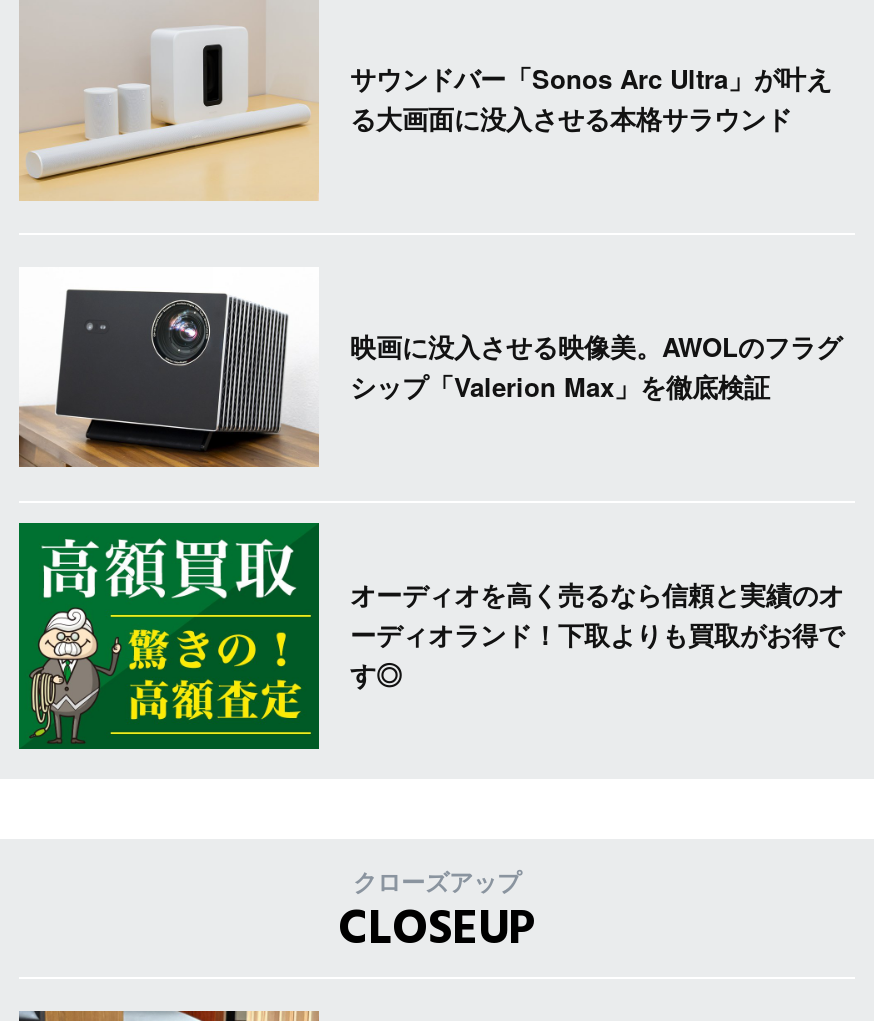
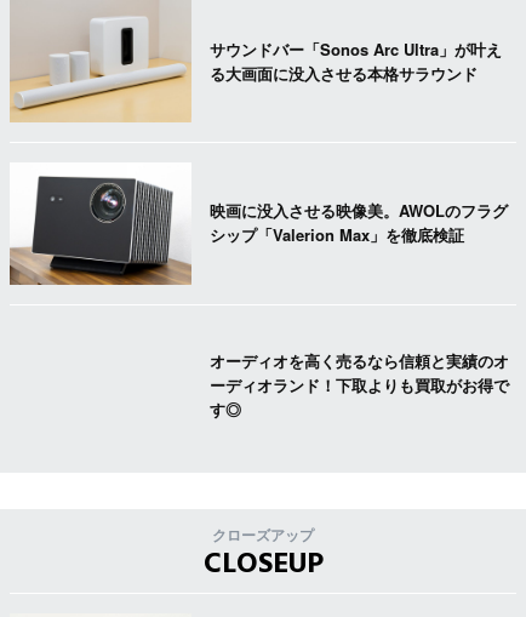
- [image]
